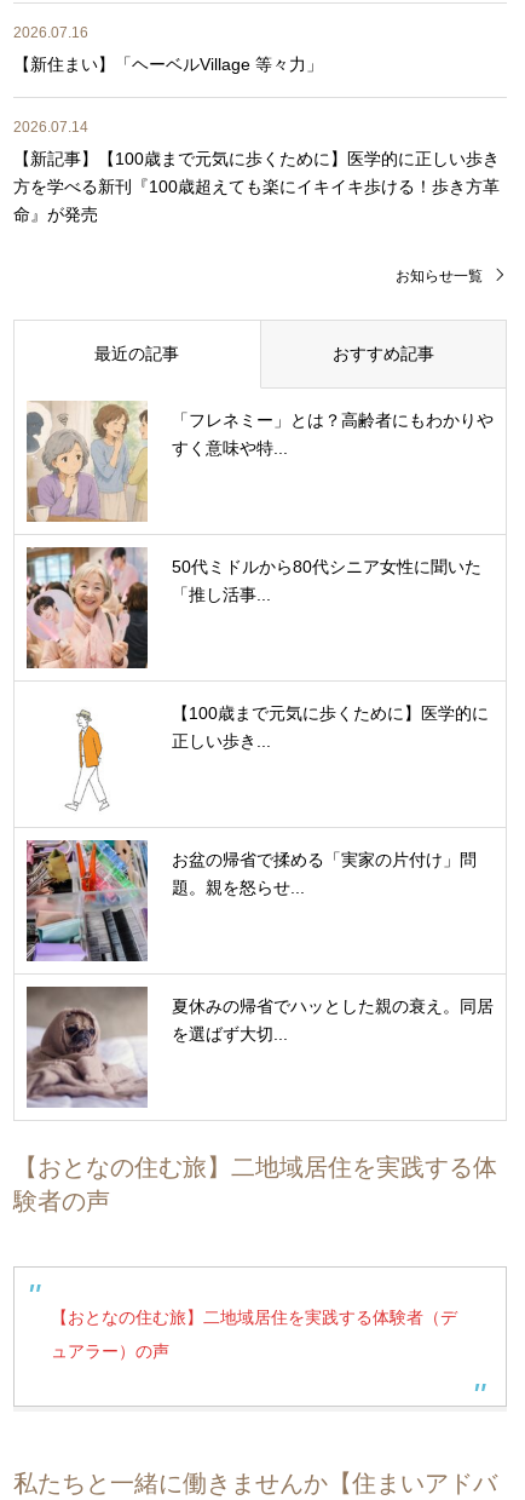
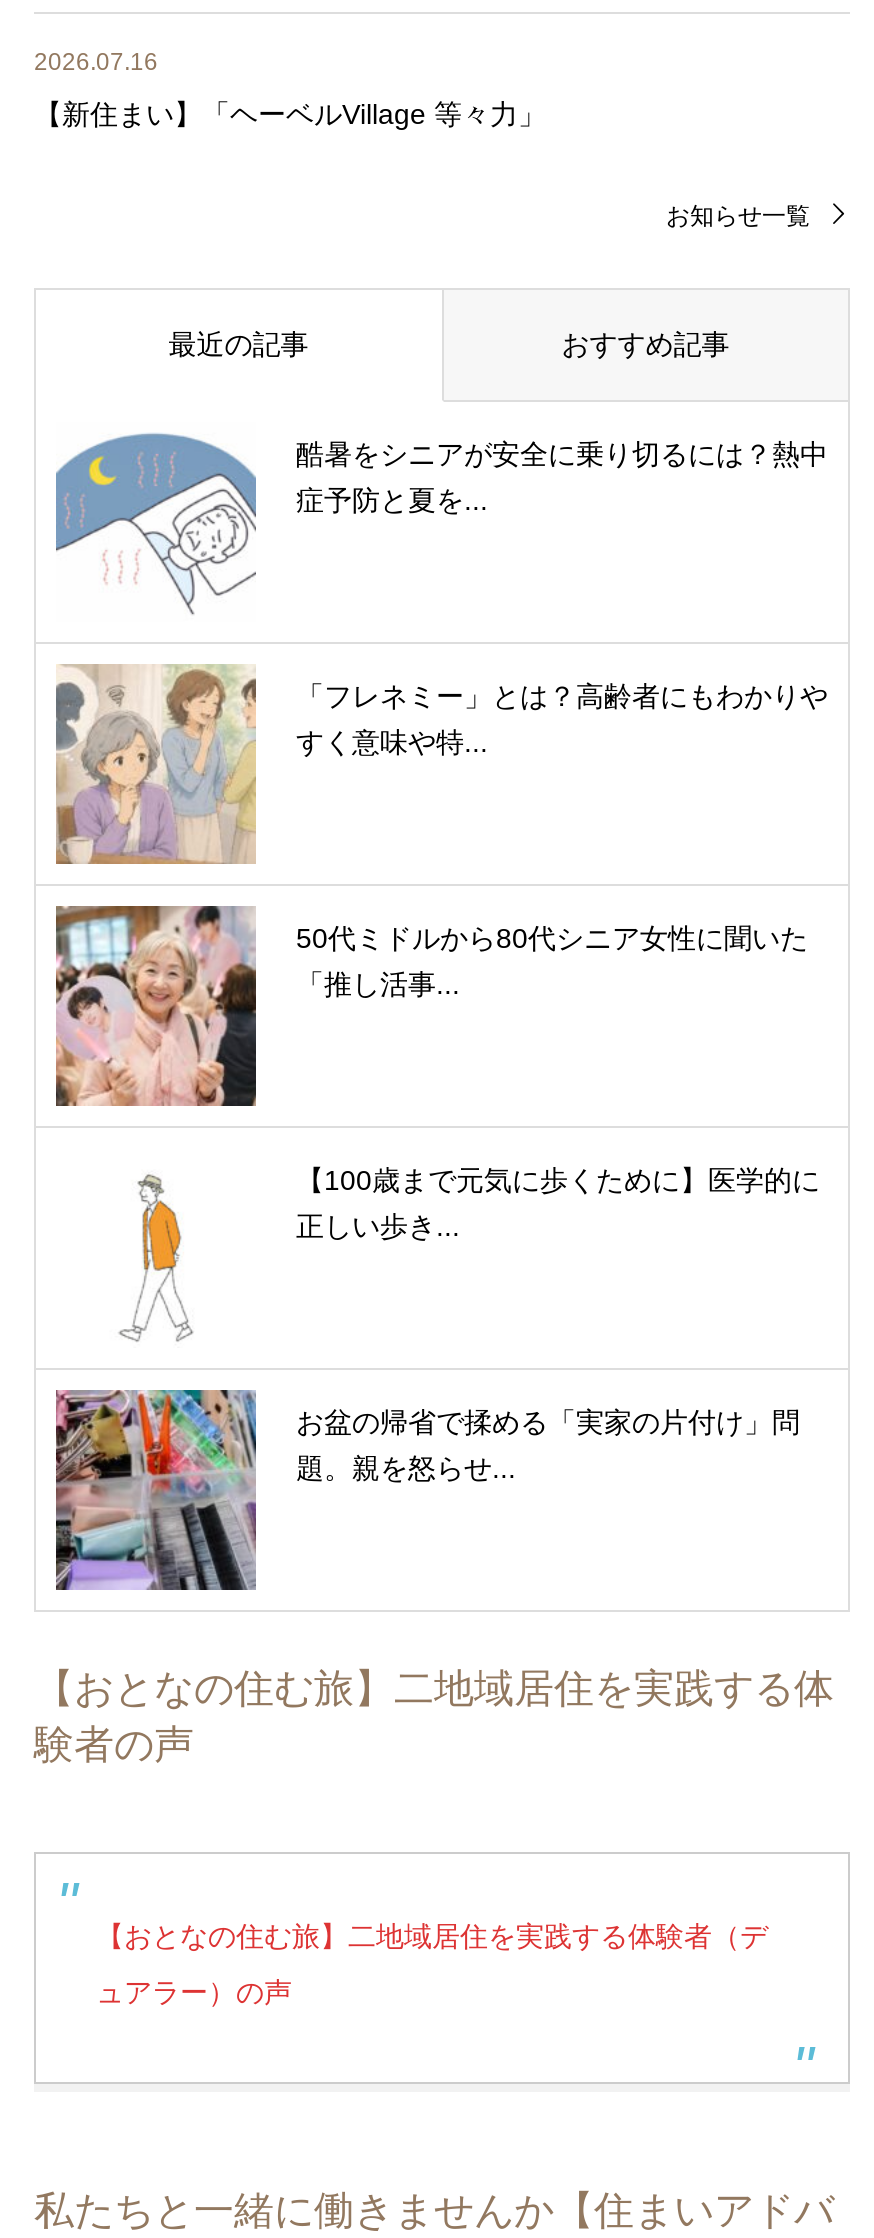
- 2026.07.14
- 【新記事】【100歳まで元気に歩くために】医学的に正しい歩き
- 方を学べる新刊『100歳超えても楽にイキイキ歩ける！歩き方革
- 命』が発売

+ [image]
+ 酷暑をシニアが安全に乗り切るには？熱中
+ 症予防と夏を...

- [image]
- 夏休みの帰省でハッとした親の衰え。同居
- を選ばず大切...
